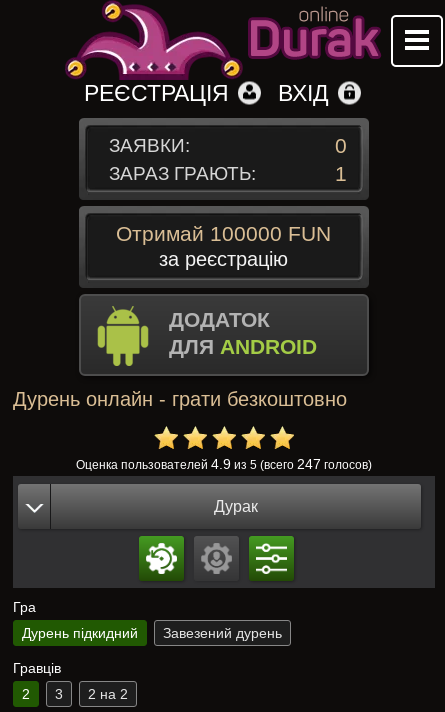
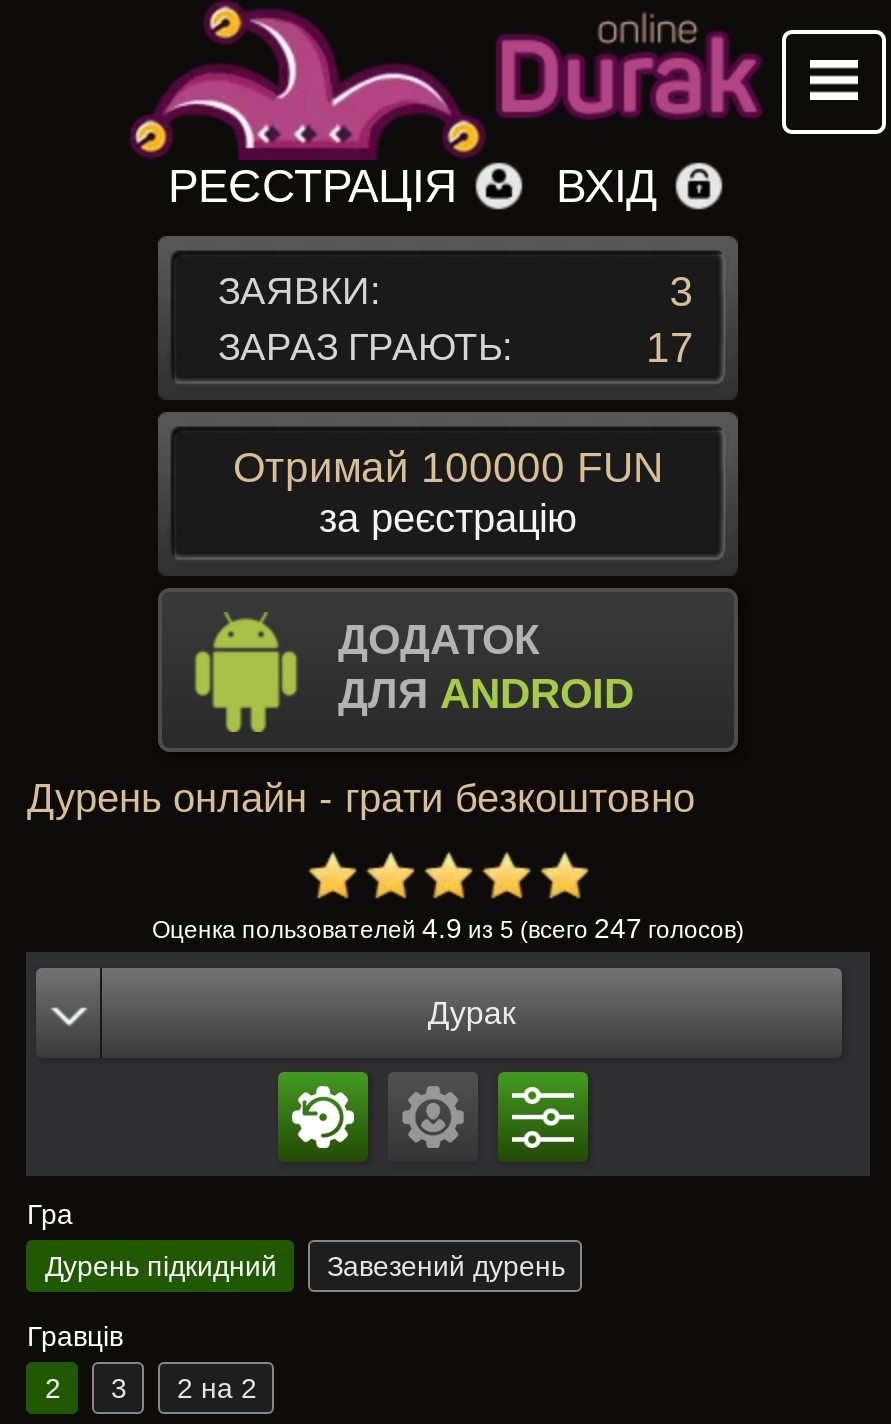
- 0
+ 3

- 1
+ 17
